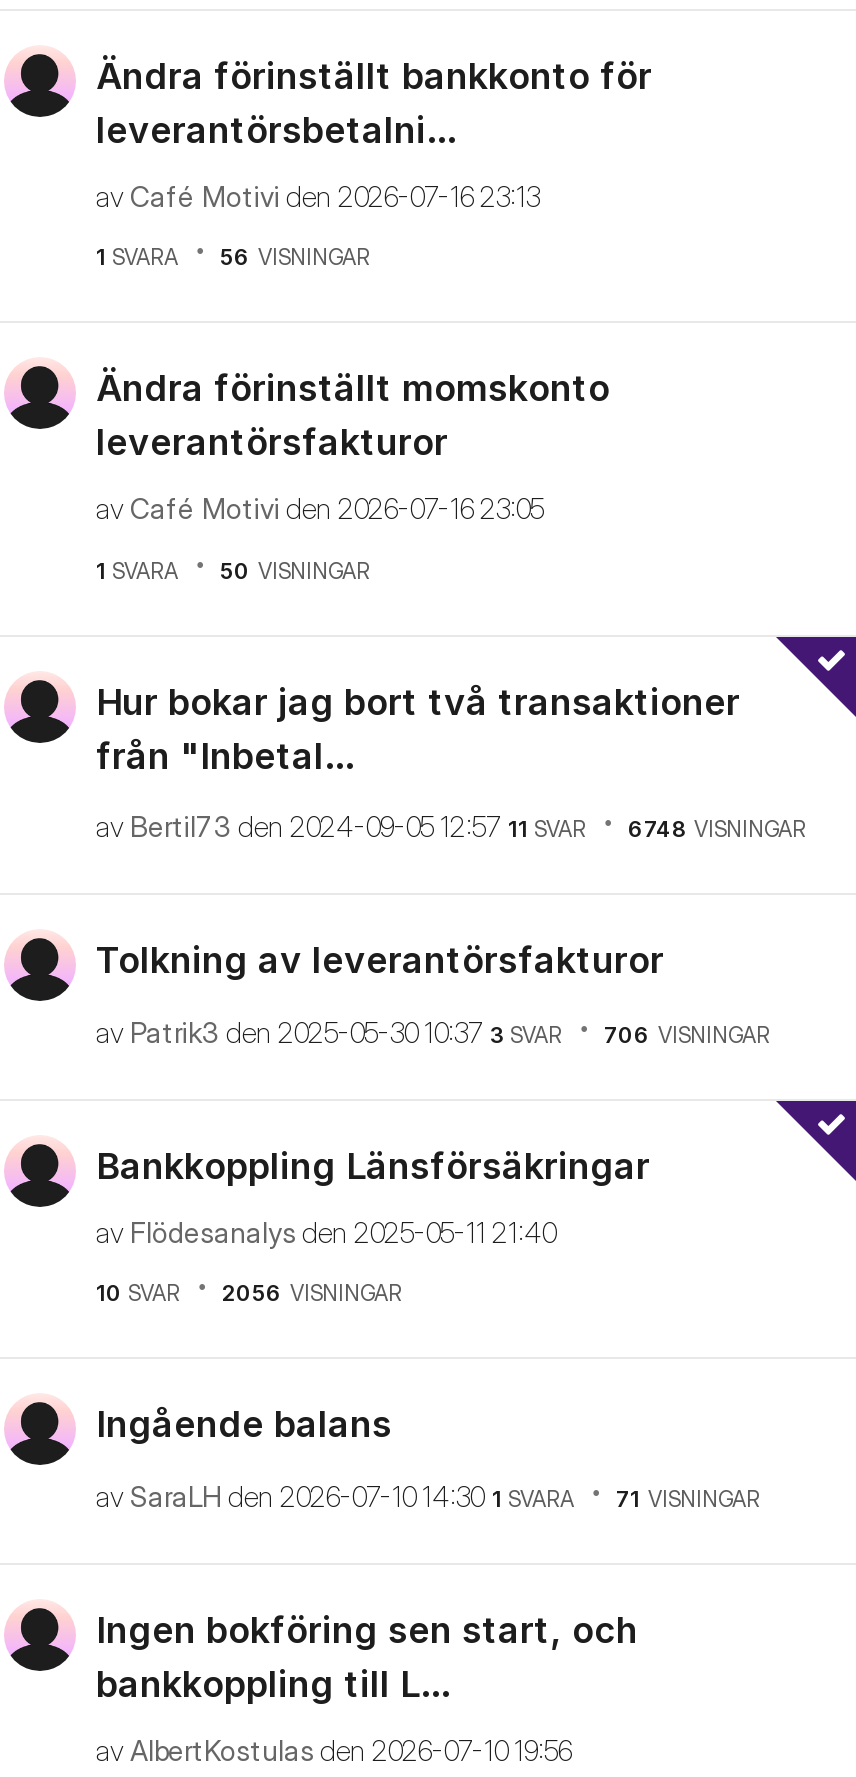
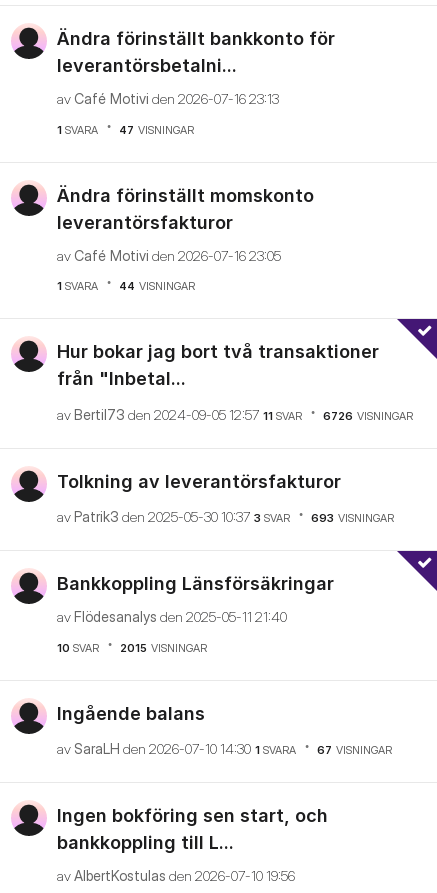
- 1 SVARA 56 VISNINGAR
+ 1 SVARA 47 VISNINGAR

- 1 SVARA 50 VISNINGAR
+ 1 SVARA 44 VISNINGAR

- av Bertil73 den 2024-09-05 12:57 11 SVAR 6748 VISNINGAR
+ av Bertil73 den 2024-09-05 12:57 11 SVAR 6726 VISNINGAR

- av Patrik3 den 2025-05-30 10:37 3 SVAR 706 VISNINGAR
+ av Patrik3 den 2025-05-30 10:37 3 SVAR 693 VISNINGAR

- 10 SVAR 2056 VISNINGAR
+ 10 SVAR 2015 VISNINGAR

- av SaraLH den 2026-07-10 14:30 1 SVARA 71 VISNINGAR
+ av SaraLH den 2026-07-10 14:30 1 SVARA 67 VISNINGAR
